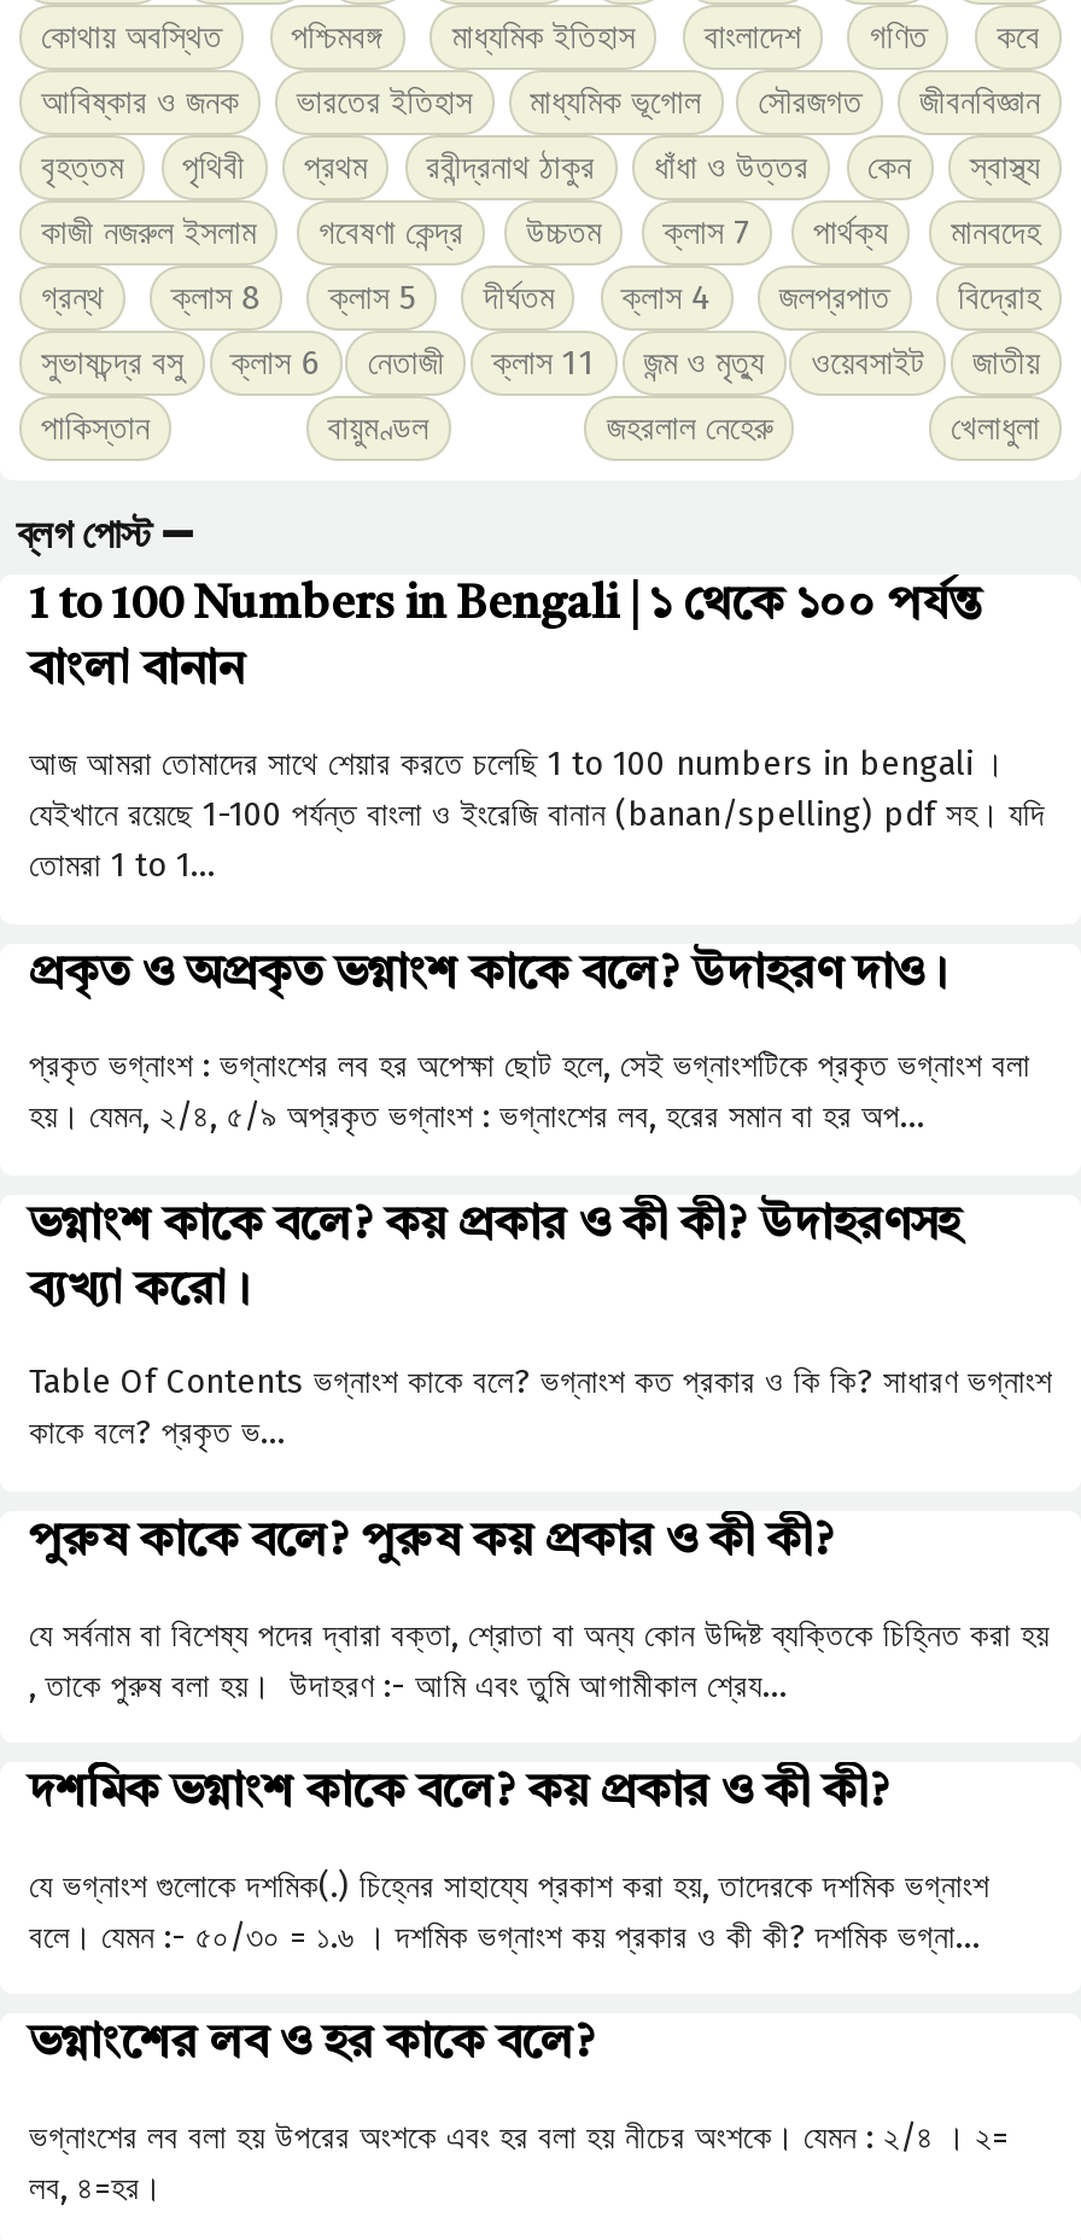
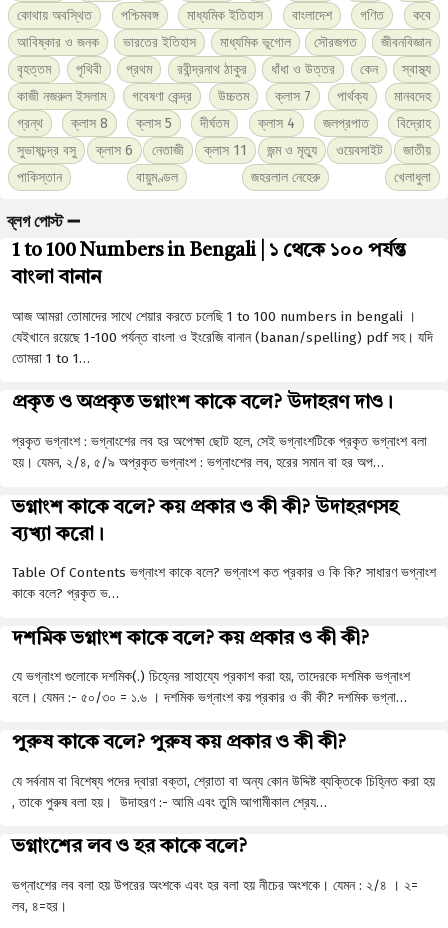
moved down: পুরুষ কাকে বলে? পুরুষ কয় প্রকার ও কী কী? | যে সর্বনাম বা বিশেষ্য পদের দ্বারা বক্তা, শ্রোতা বা অন্য কোন উদ্দিষ্ট ব্যক্তিকে চিহ্নিত করা হয় | , তাকে পুরুষ বলা হয়। উদাহরণ :- আমি এবং তুমি আগামীকাল শ্রেয…

moved up: দশমিক ভগ্নাংশ কাকে বলে? কয় প্রকার ও কী কী? | যে ভগ্নাংশ গুলোকে দশমিক(.) চিহ্নের সাহায্যে প্রকাশ করা হয়, তাদেরকে দশমিক ভগ্নাংশ | বলে। যেমন :- ৫০/৩০ = ১.৬ । দশমিক ভগ্নাংশ কয় প্রকার ও কী কী? দশমিক ভগ্না…
